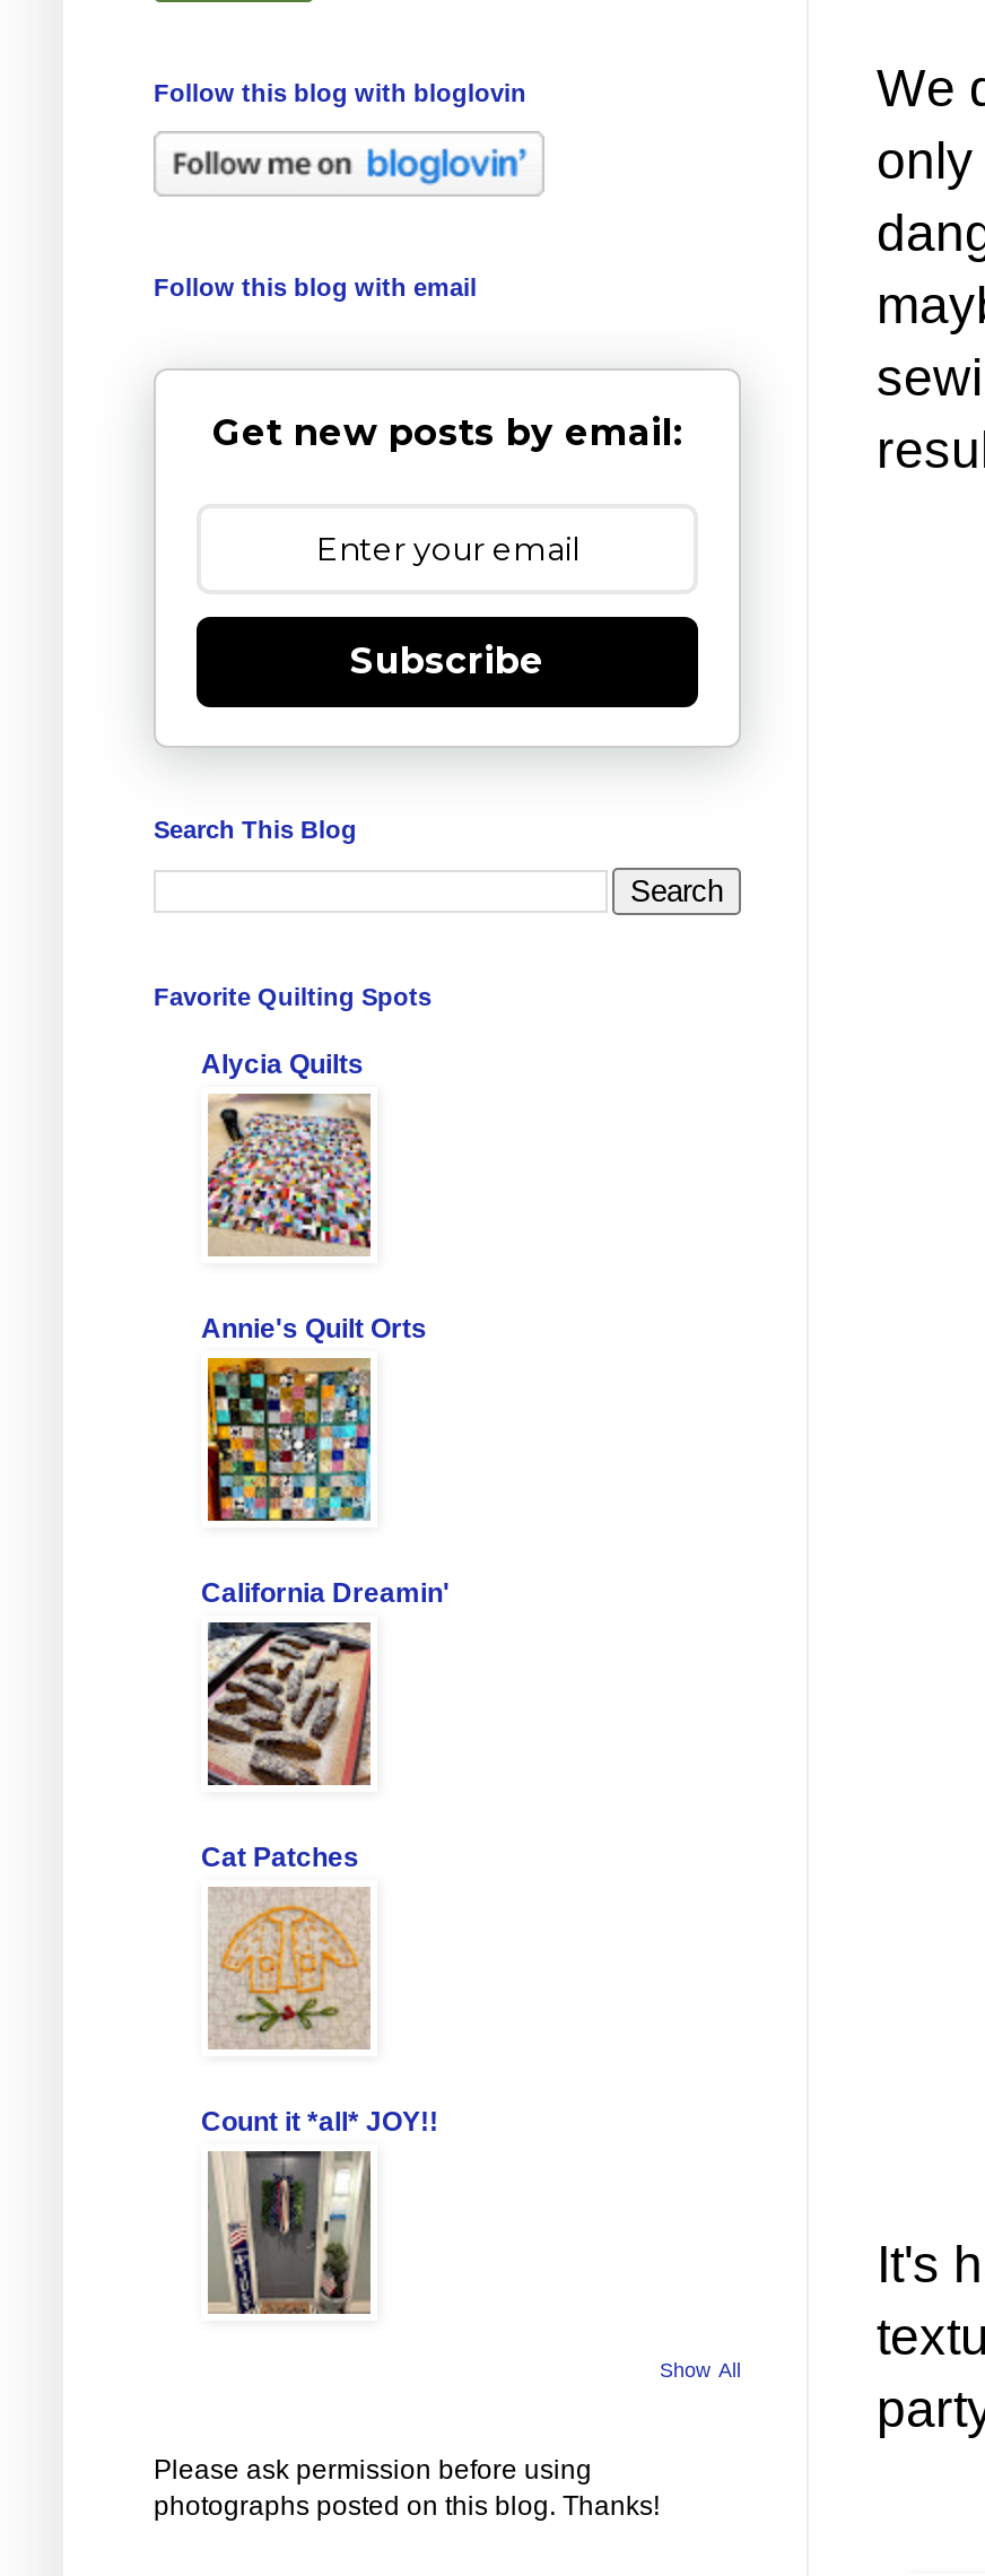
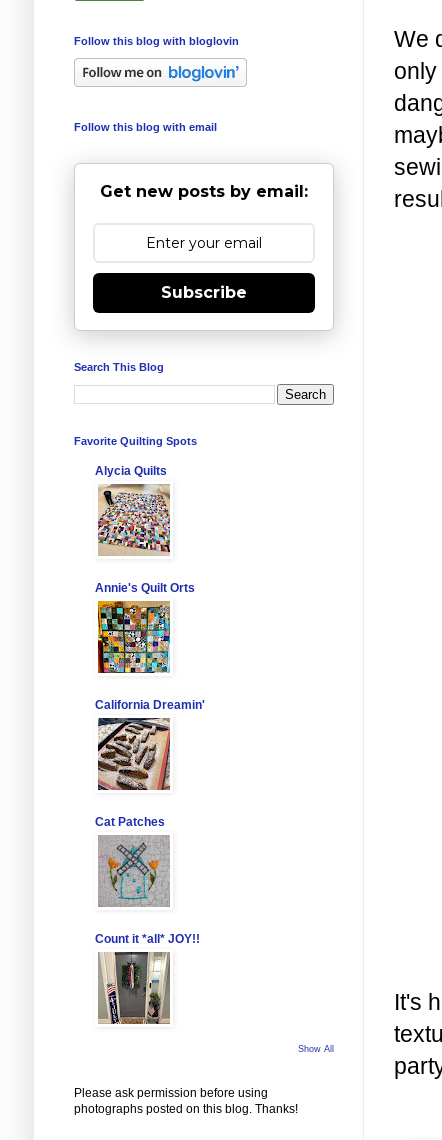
- [image]
+ [image]
